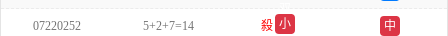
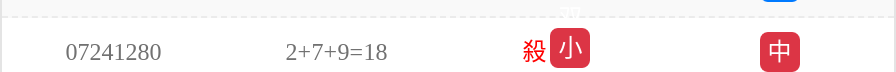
- 07220252
+ 07241280

- 5+2+7=14
+ 2+7+9=18
